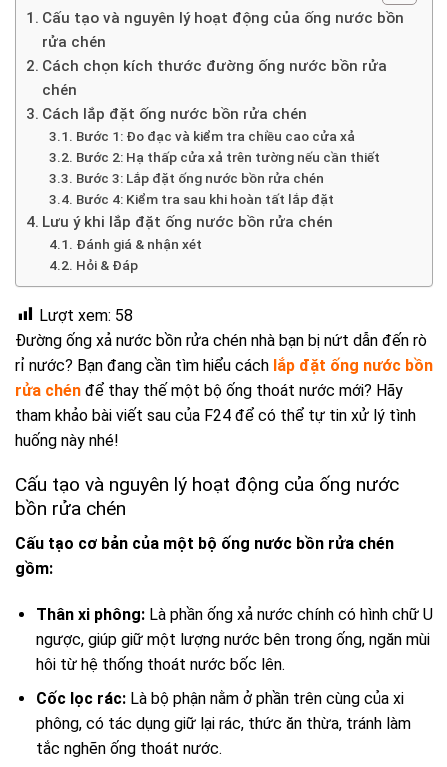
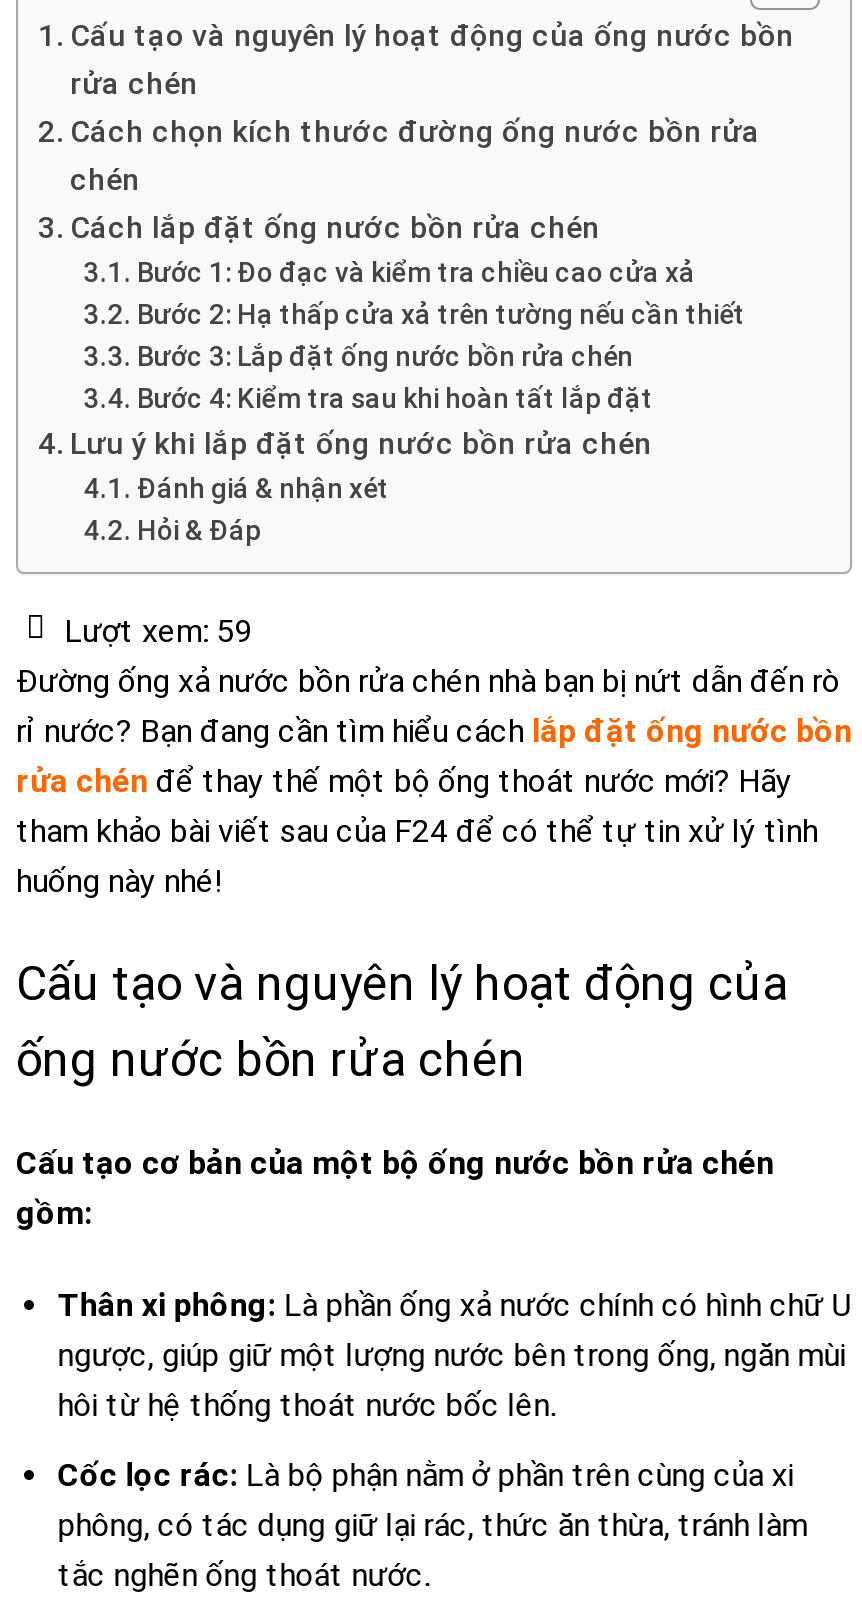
- Lượt xem: 58
+ Lượt xem: 59
